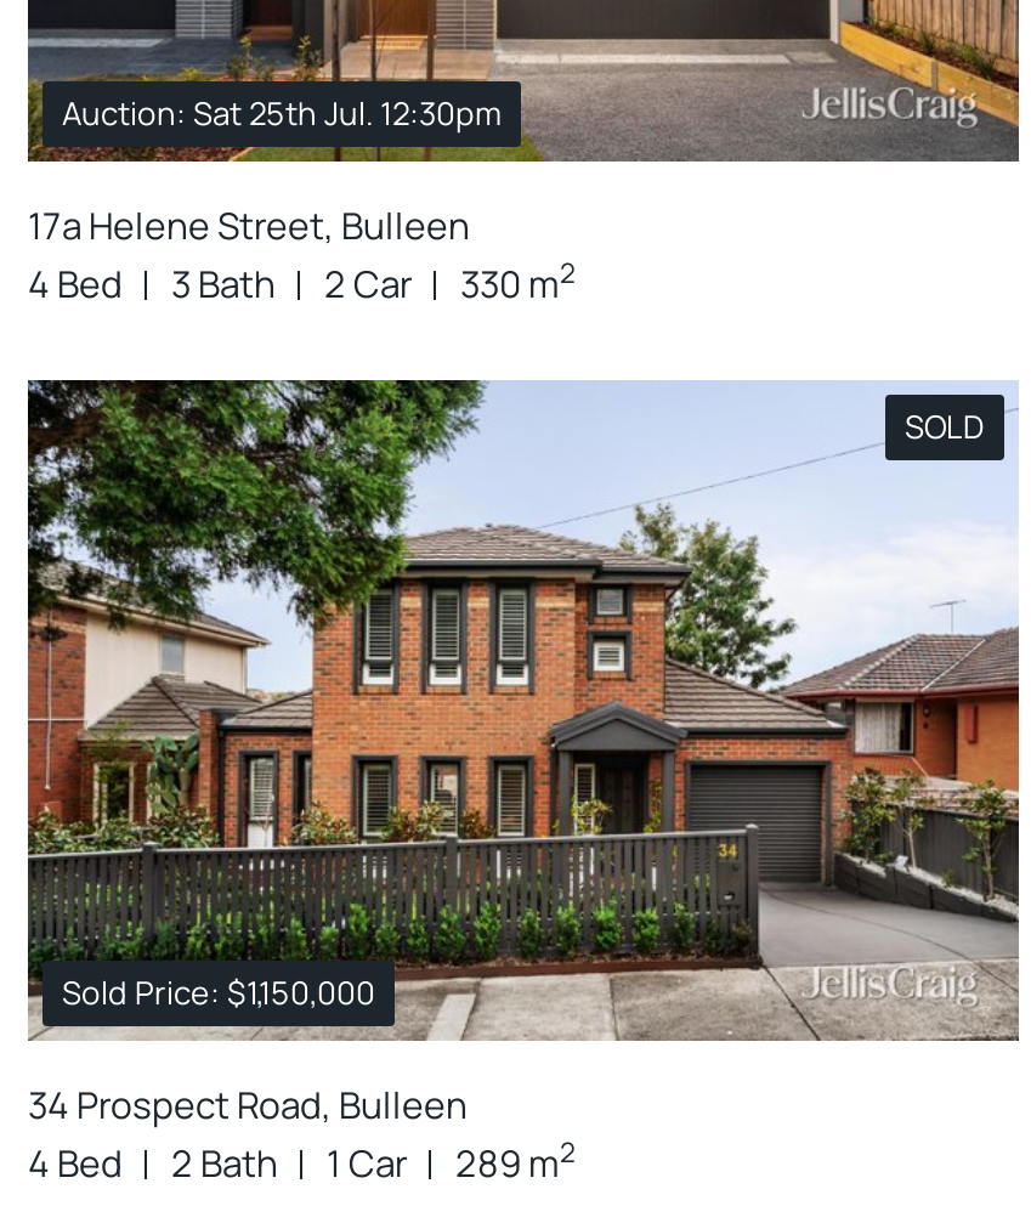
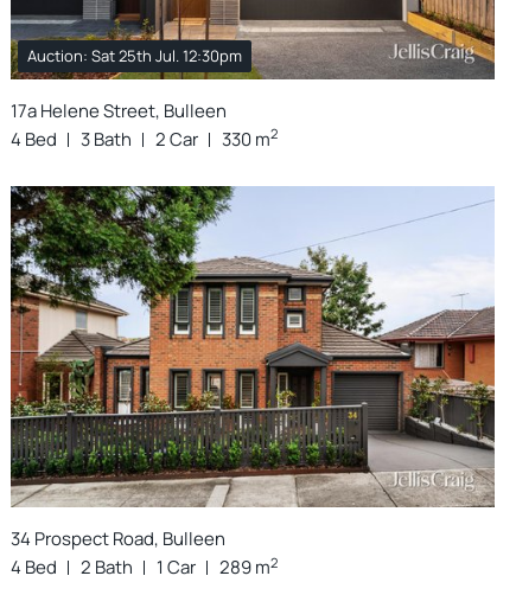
- SOLD

- Sold Price: $1,150,000
